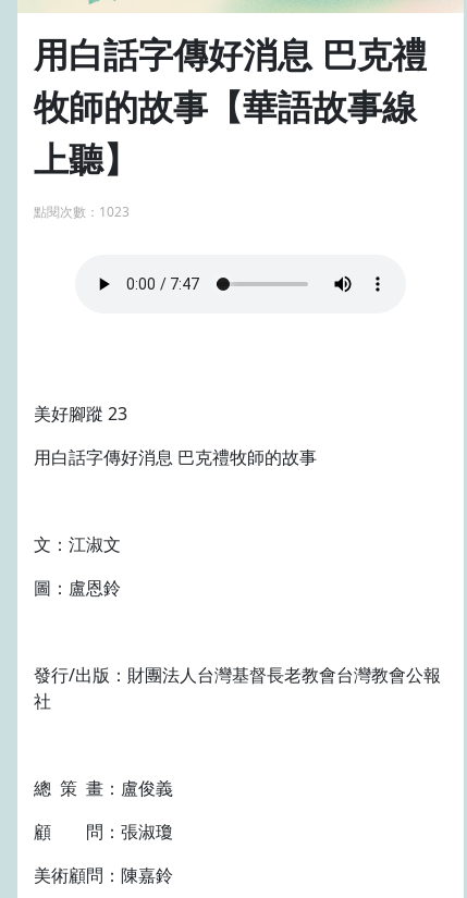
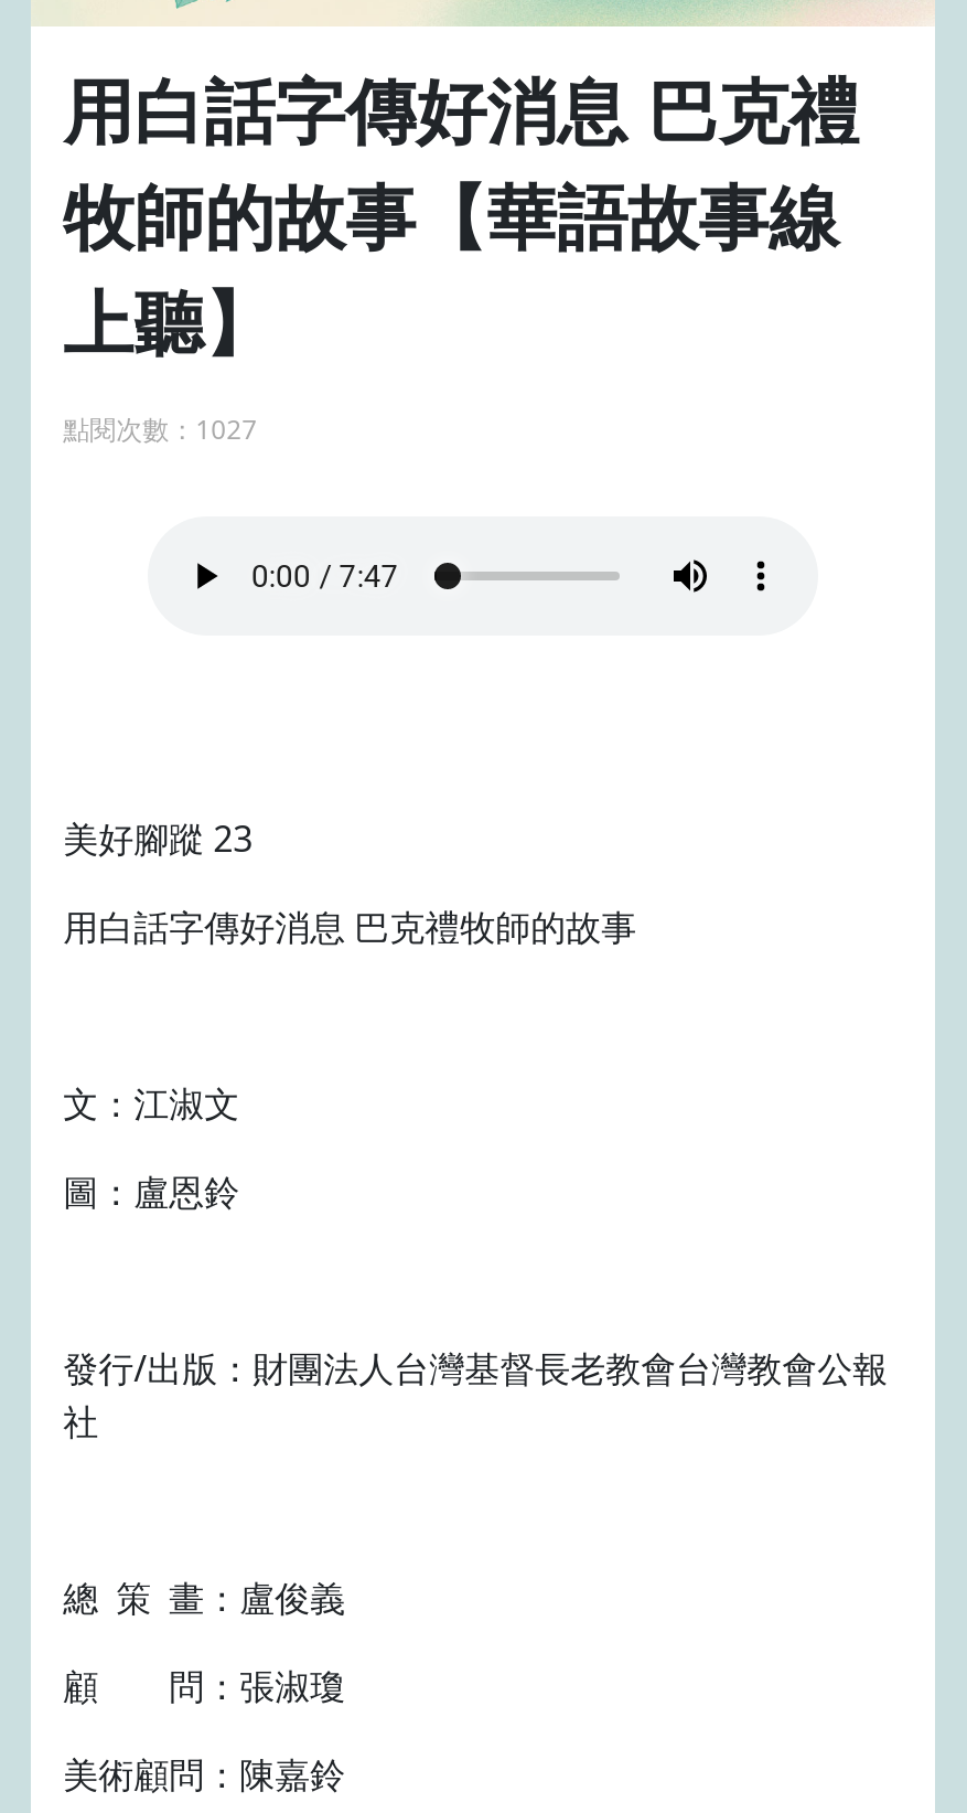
- 點閱次數：1023
+ 點閱次數：1027
